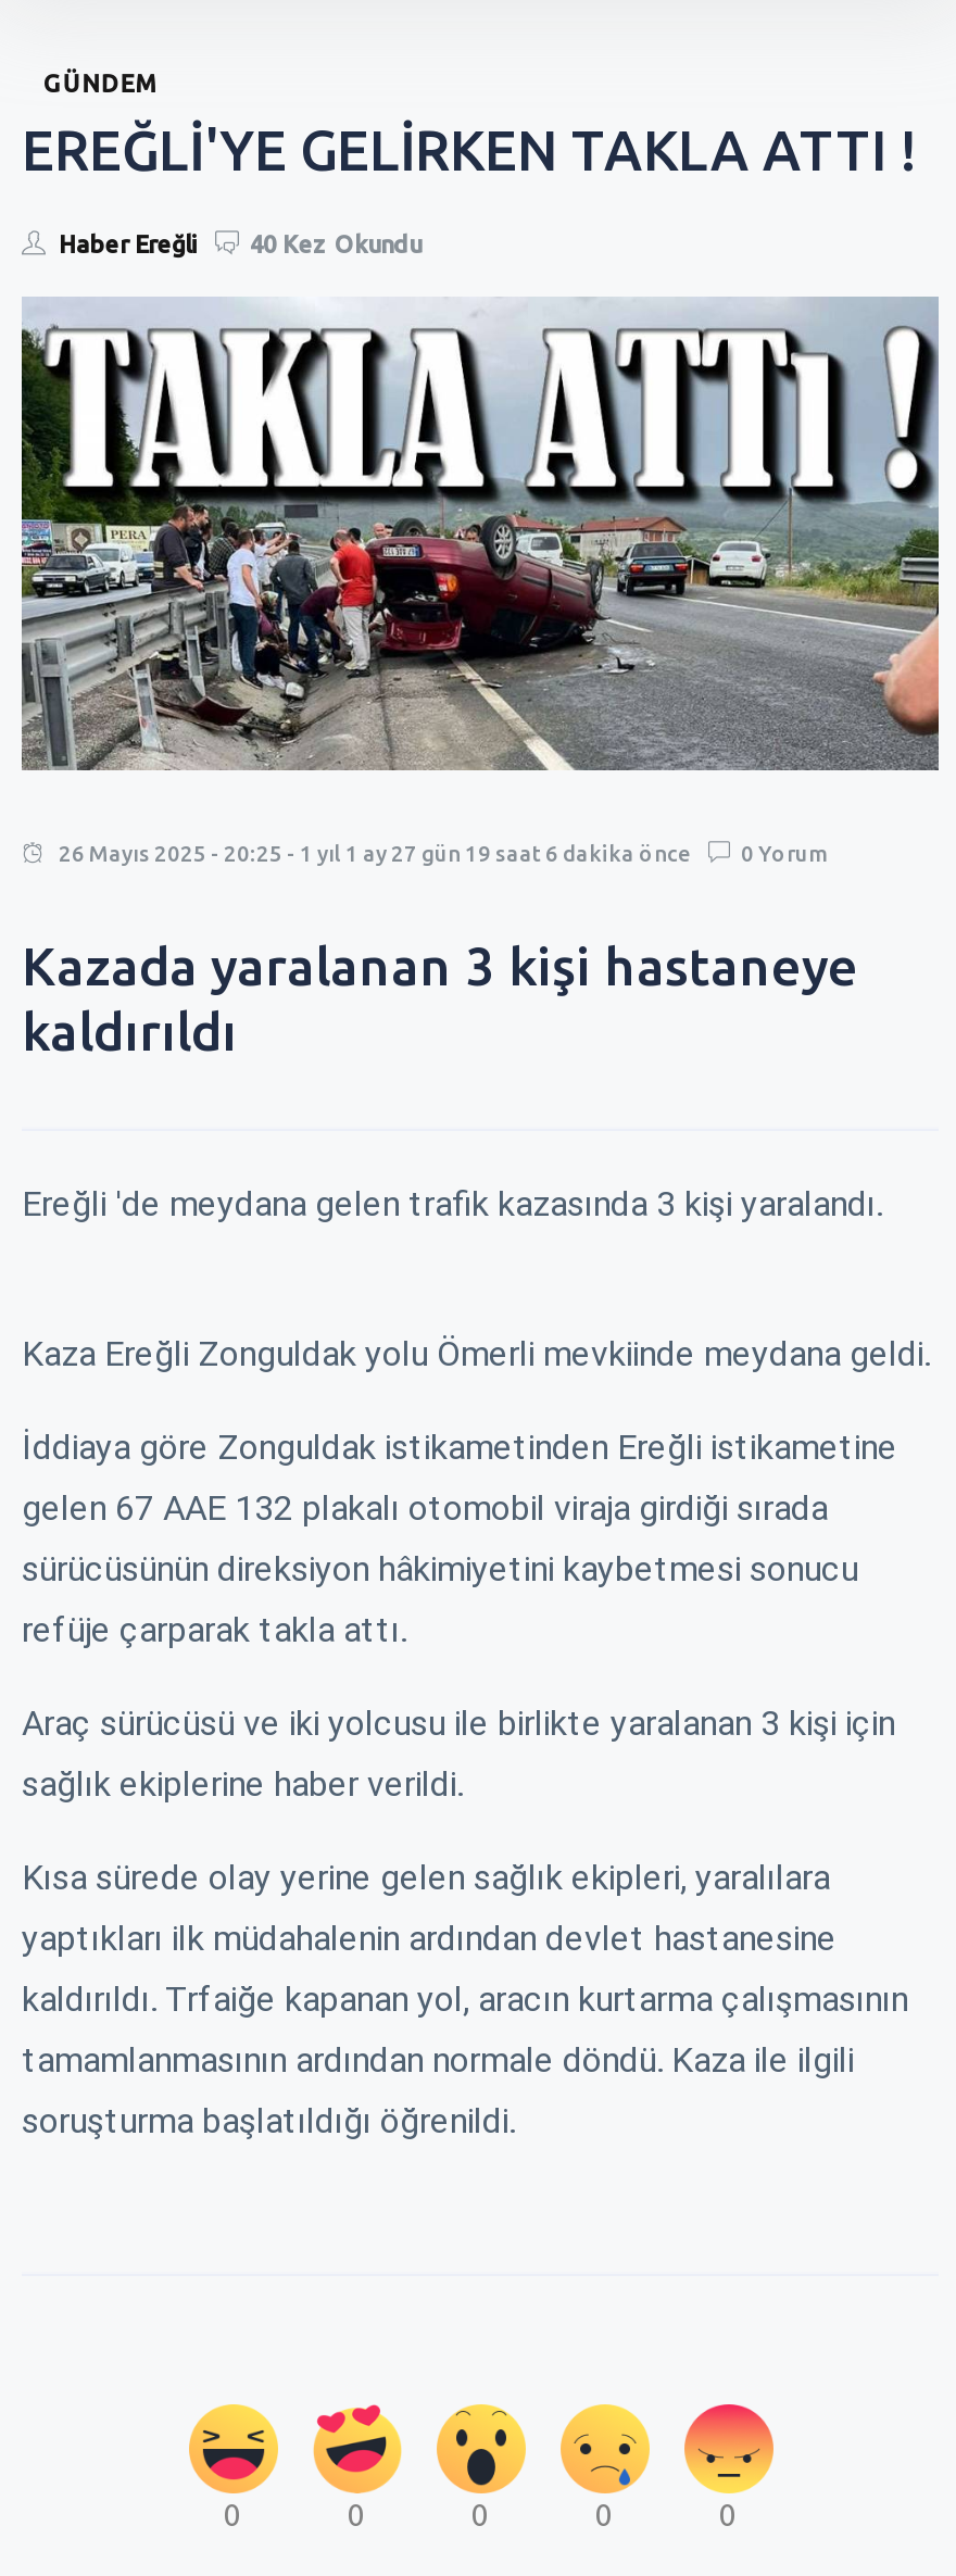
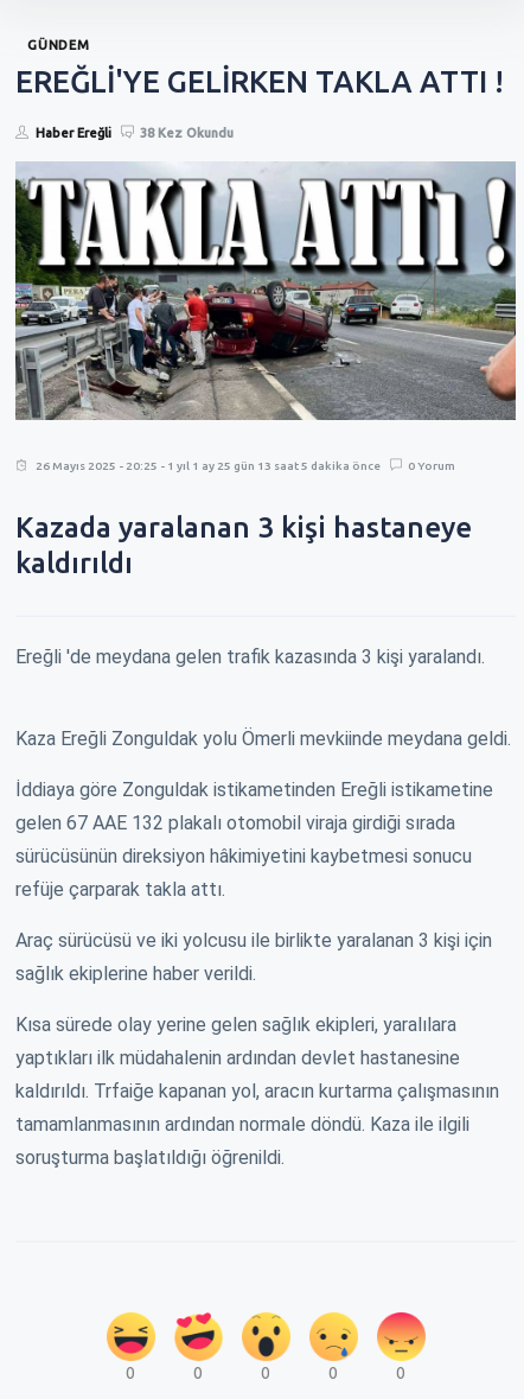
- Haber Ereğli 40 Kez Okundu
+ Haber Ereğli 38 Kez Okundu

- 26 Mayıs 2025 - 20:25 - 1 yıl 1 ay 27 gün 19 saat 6 dakika önce
+ 26 Mayıs 2025 - 20:25 - 1 yıl 1 ay 25 gün 13 saat 5 dakika önce
